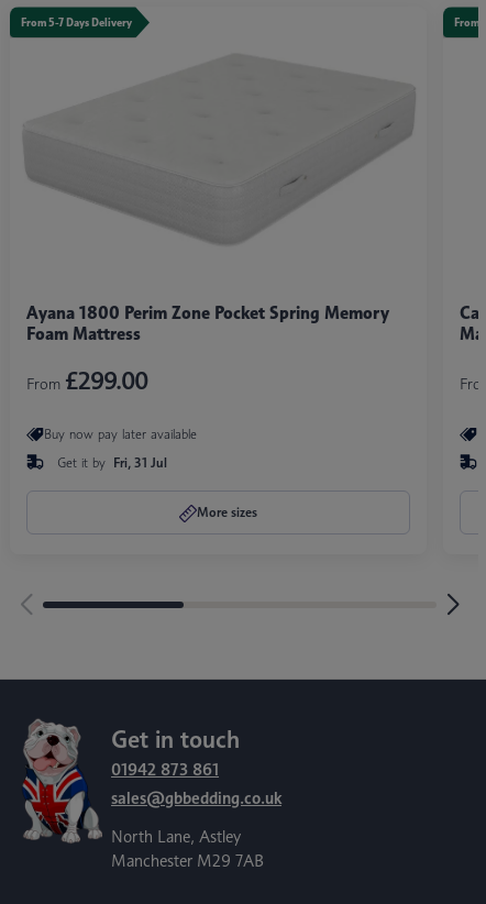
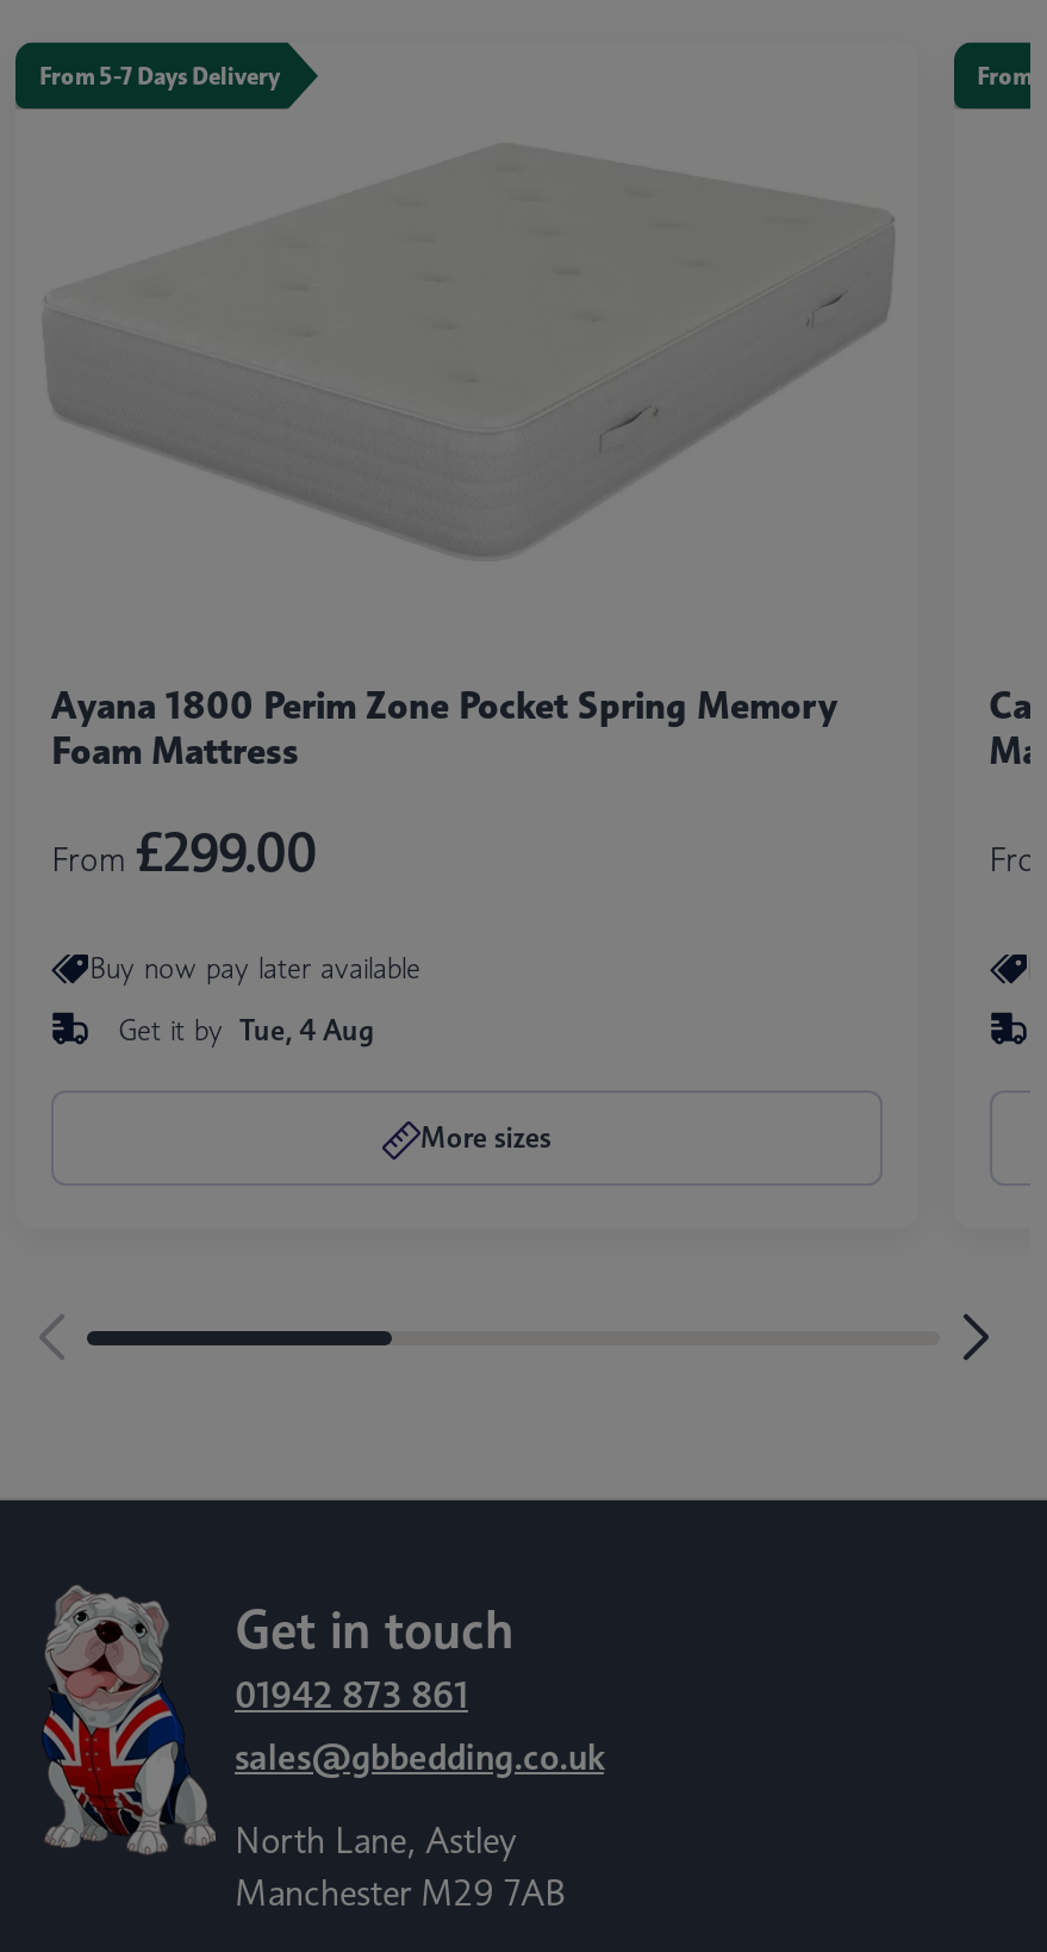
- Get it by Fri, 31 Jul
+ Get it by Tue, 4 Aug
